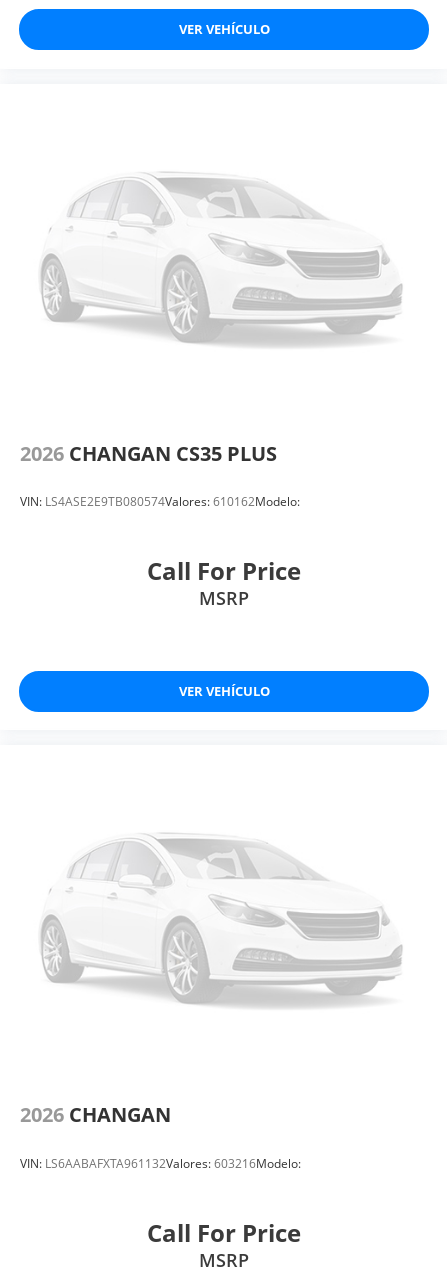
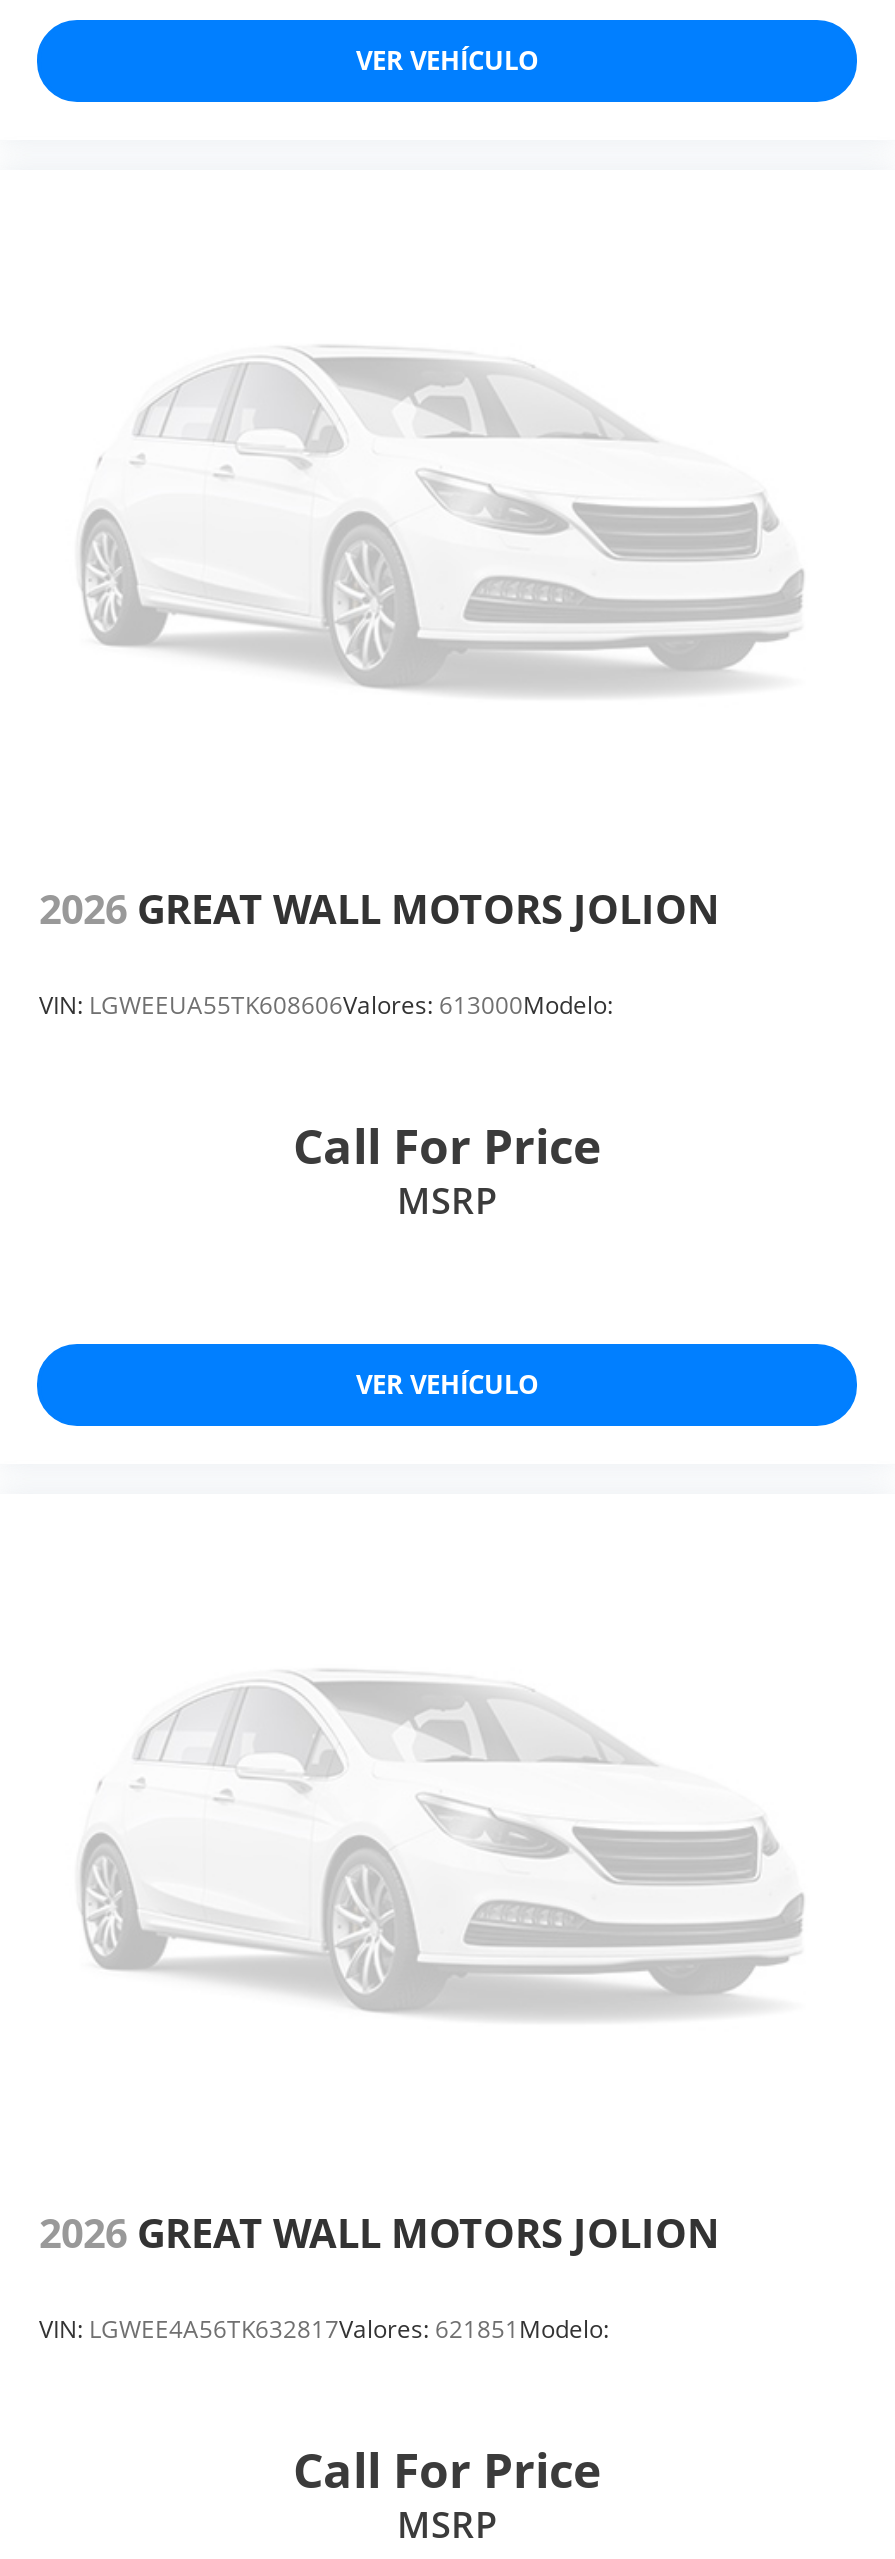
- 2026 CHANGAN CS35 PLUS
+ 2026 GREAT WALL MOTORS JOLION

- VIN: LS4ASE2E9TB080574Valores: 610162Modelo:
+ VIN: LGWEEUA55TK608606Valores: 613000Modelo:

- 2026 CHANGAN
+ 2026 GREAT WALL MOTORS JOLION

- VIN: LS6AABAFXTA961132Valores: 603216 Modelo:
+ VIN: LGWEE4A56TK632817Valores: 621851 Modelo:
